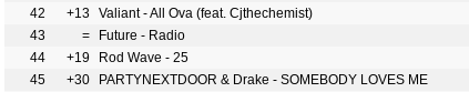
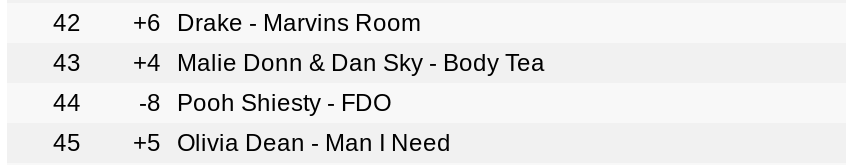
- +13 Valiant - All Ova (feat. Cjthechemist)
+ +6 Drake - Marvins Room

- = Future - Radio
+ +4 Malie Donn & Dan Sky - Body Tea

- +19 Rod Wave - 25
+ -8 Pooh Shiesty - FDO

- +30 PARTYNEXTDOOR & Drake - SOMEBODY LOVES ME
+ +5 Olivia Dean - Man I Need
